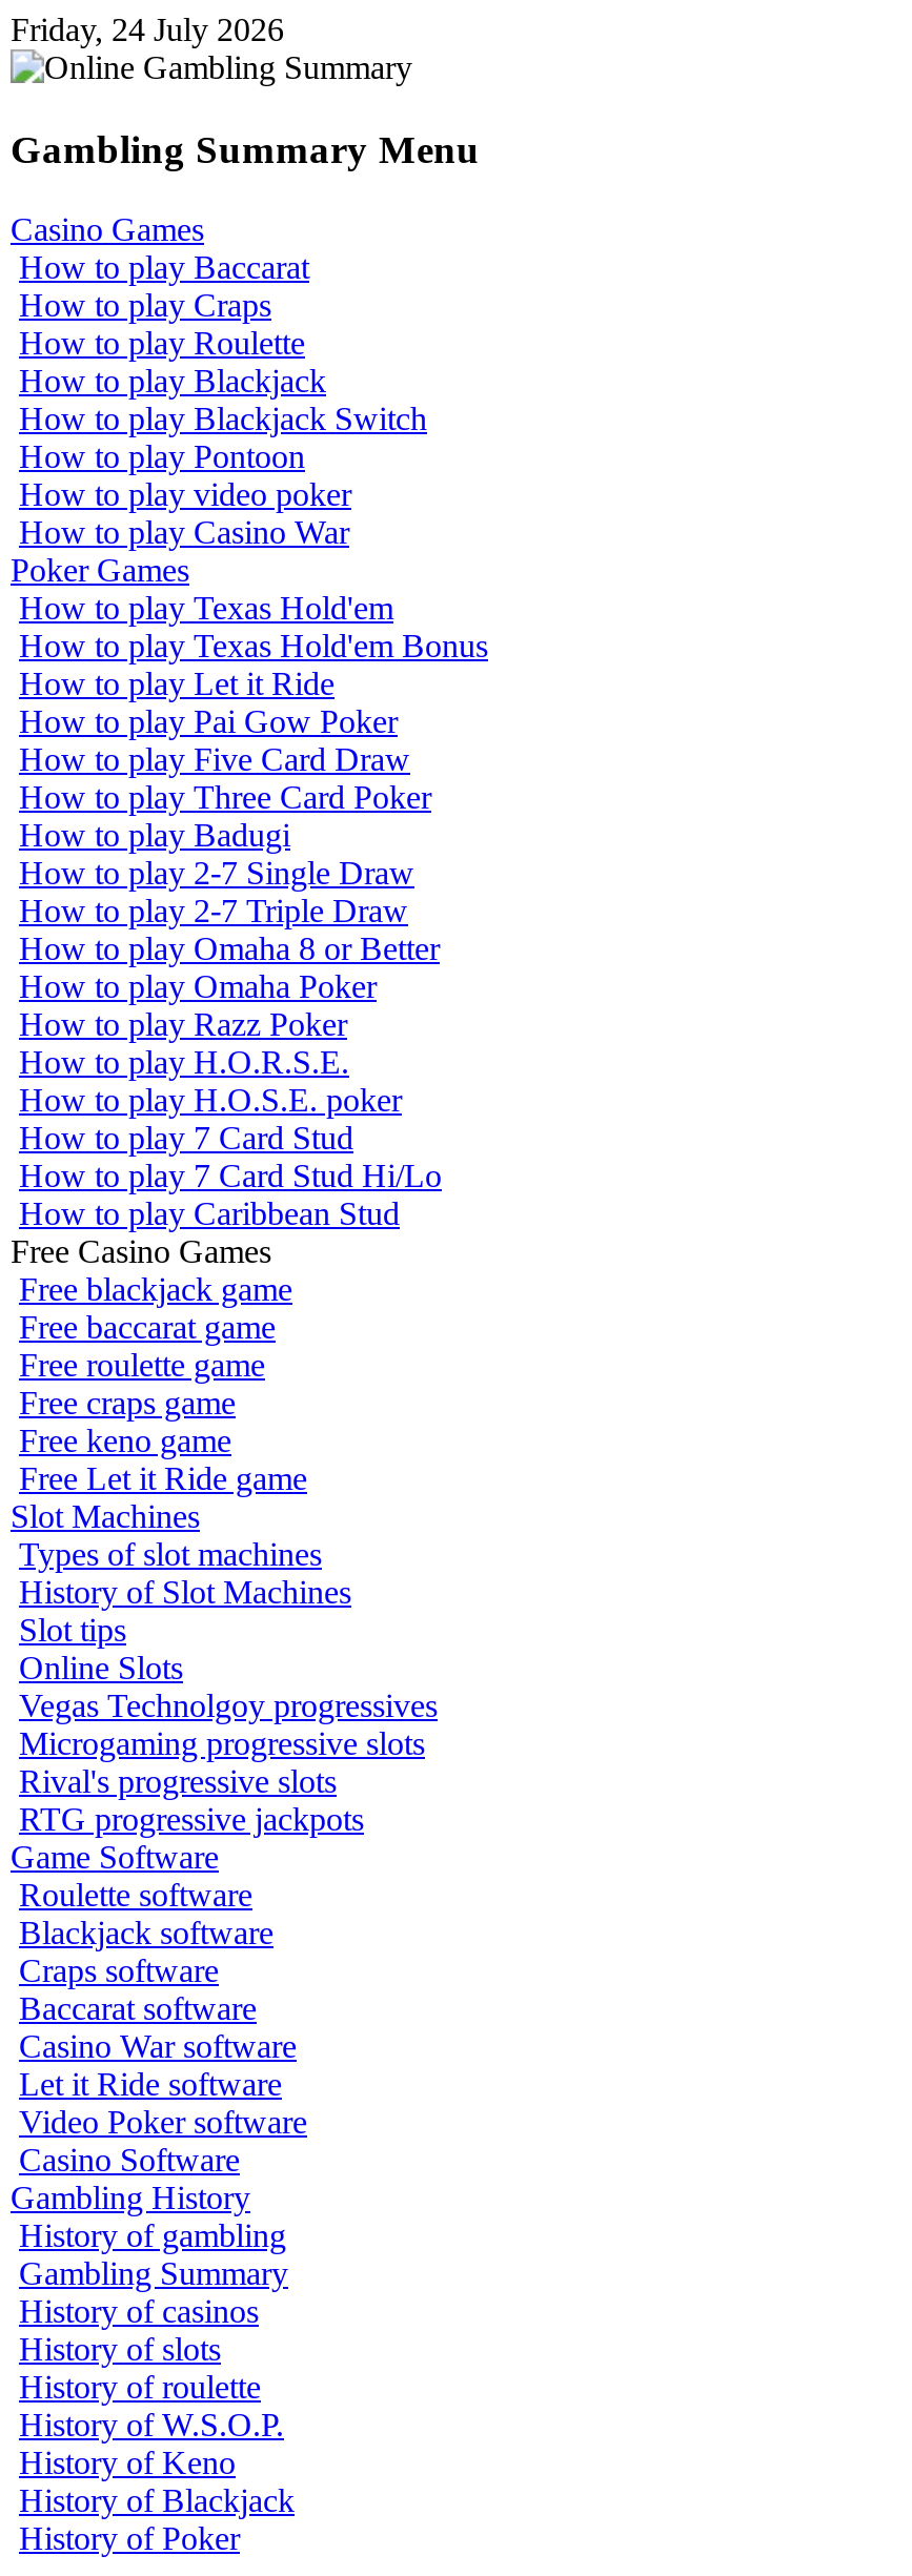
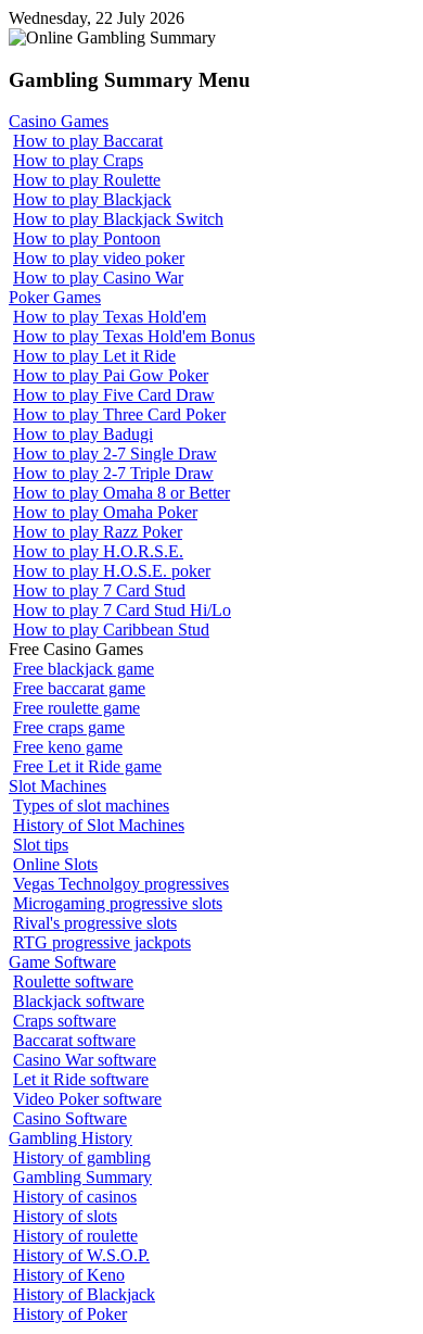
- Friday, 24 July 2026
+ Wednesday, 22 July 2026
